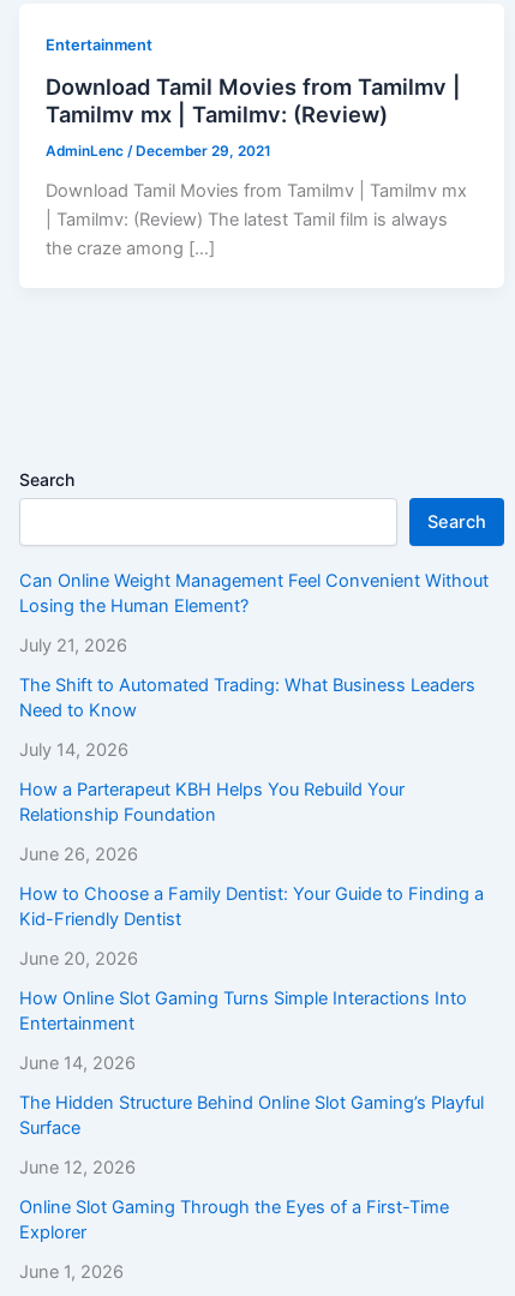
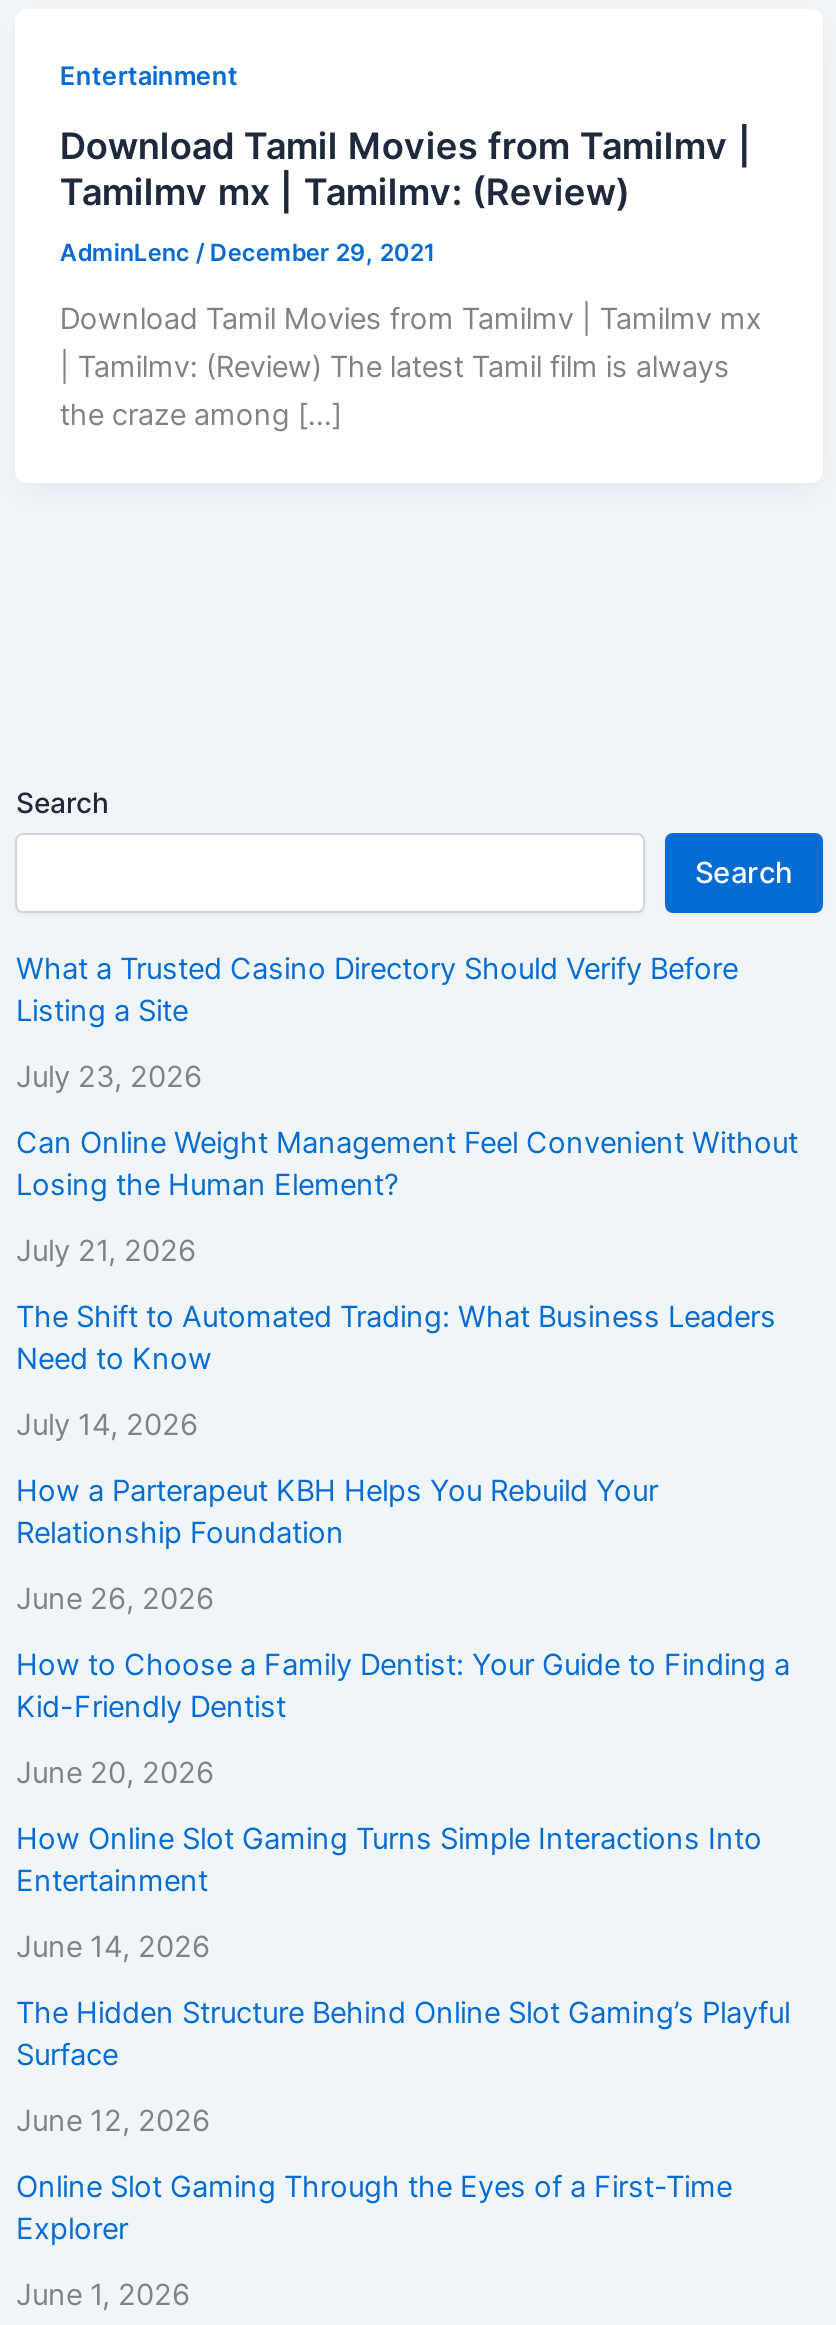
+ What a Trusted Casino Directory Should Verify Before
+ Listing a Site
+ July 23, 2026
